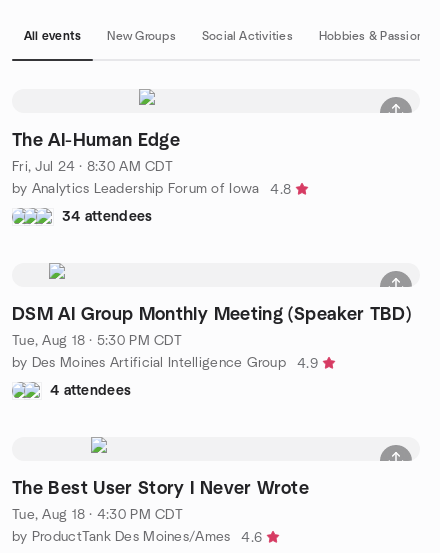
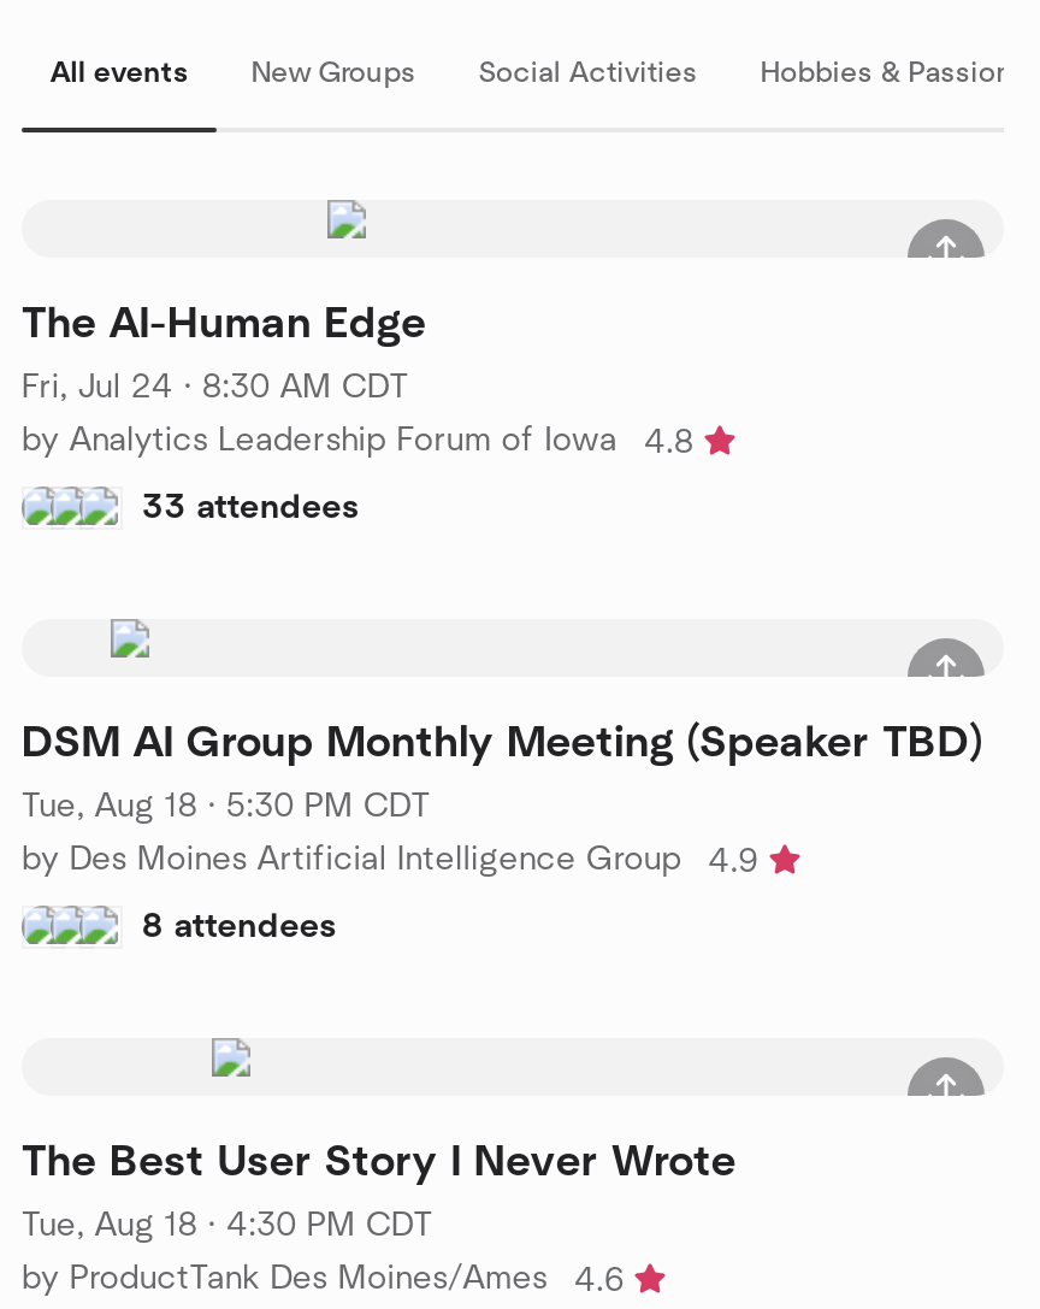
- 34 attendees
+ 33 attendees

- 4 attendees
+ 8 attendees
